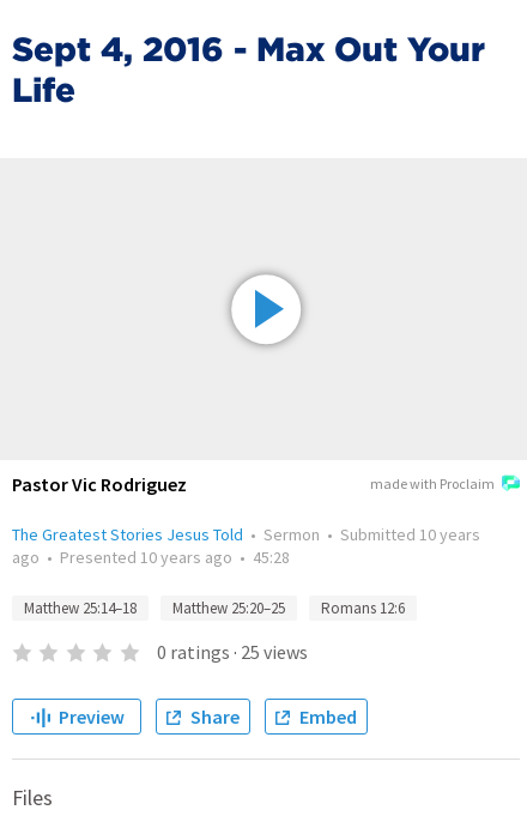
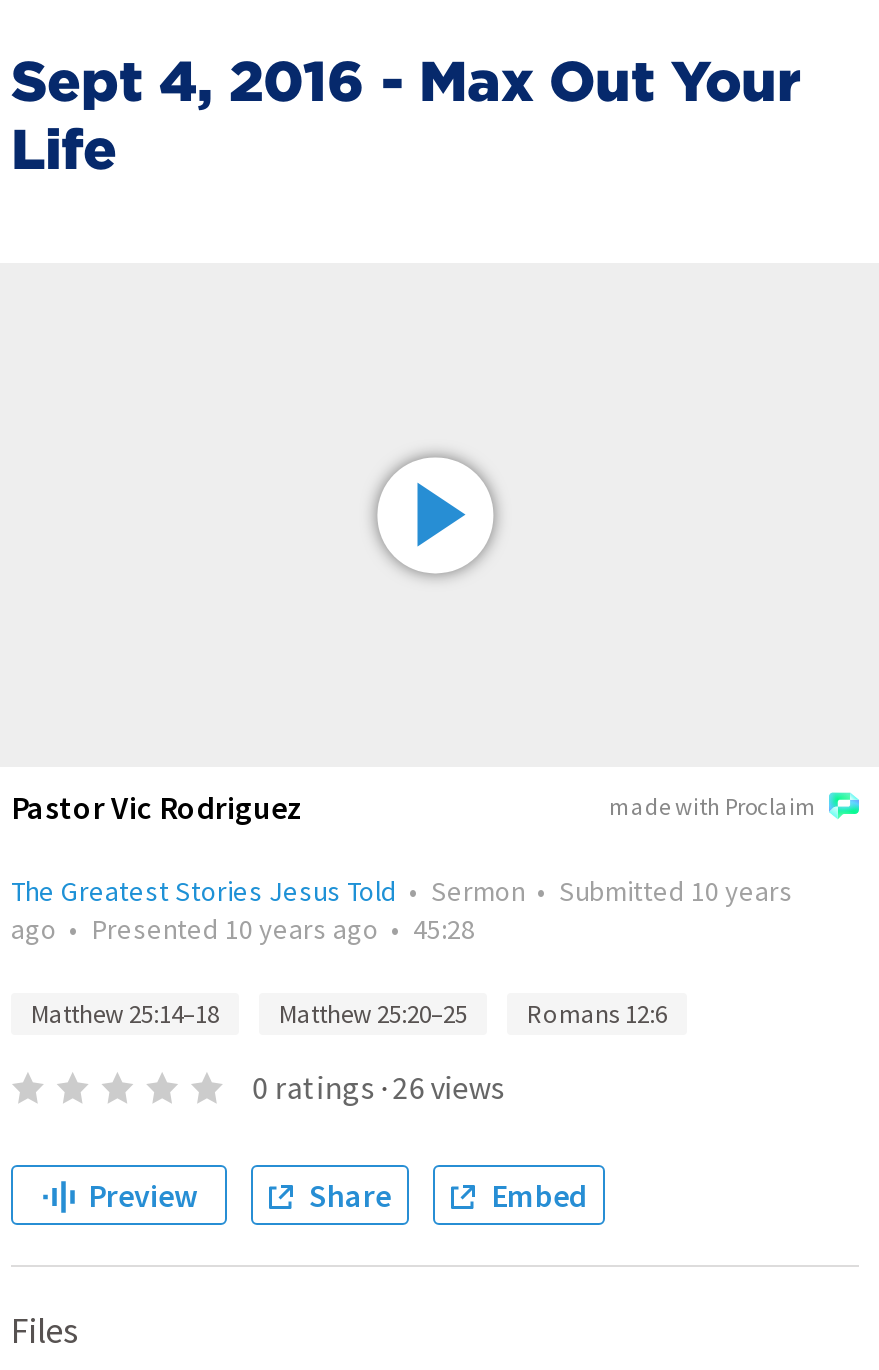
- 0 ratings · 25 views
+ 0 ratings · 26 views
